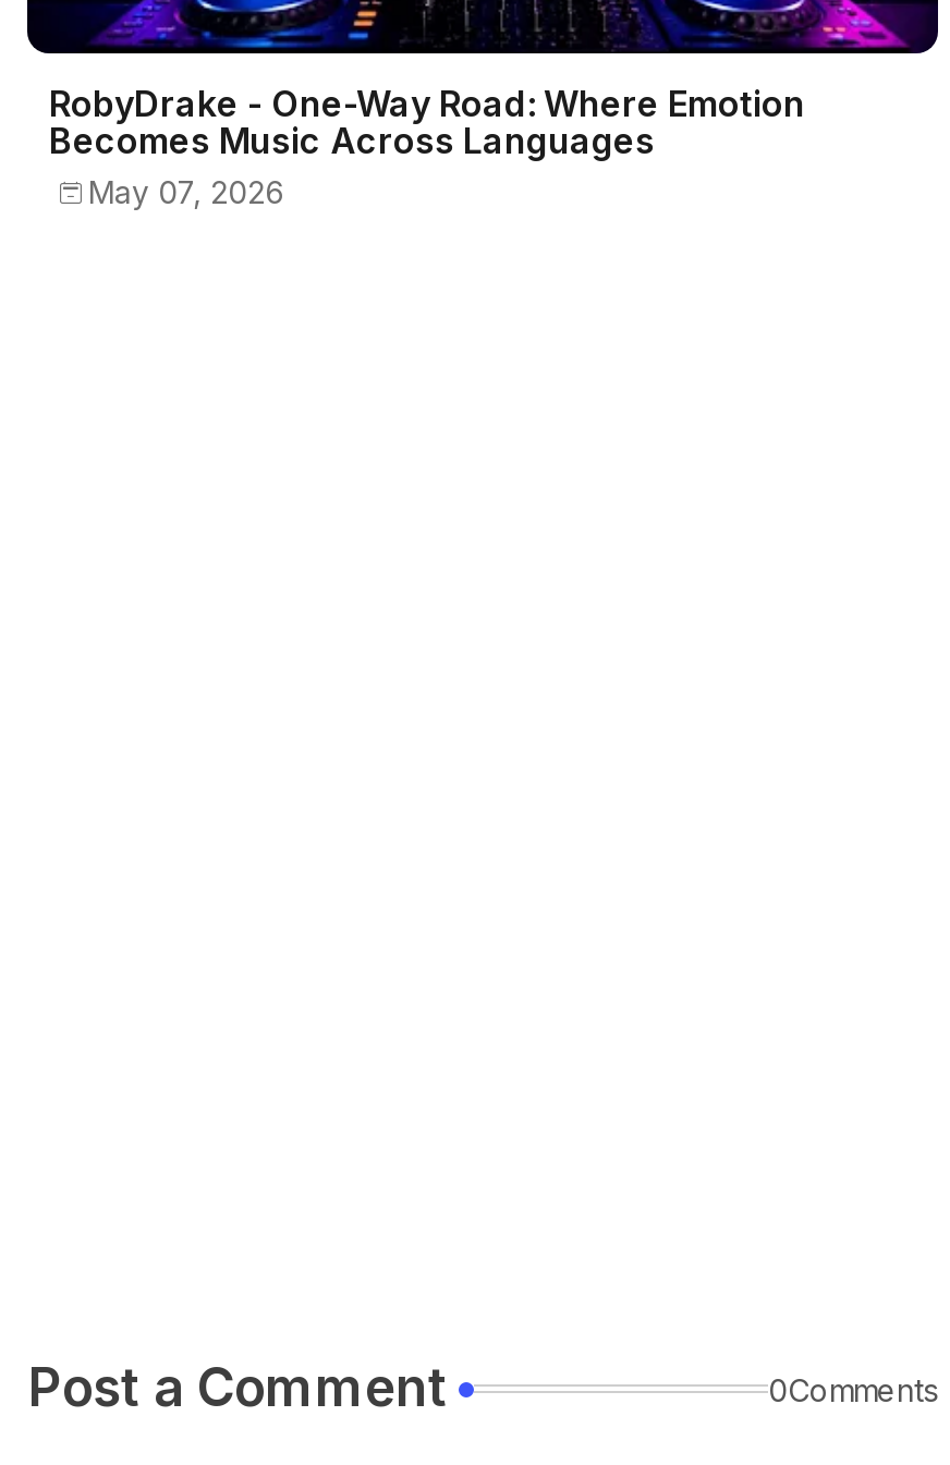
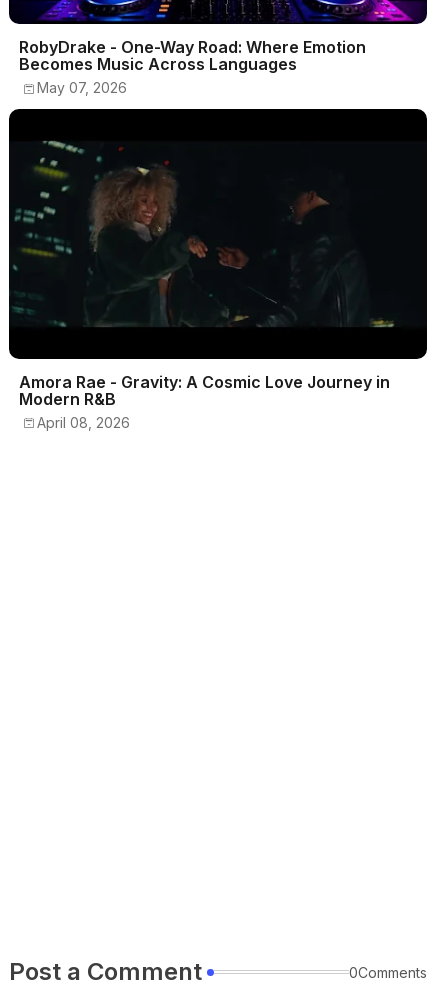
+ [image]
+ Amora Rae - Gravity: A Cosmic Love Journey in
+ Modern R&B
+ April 08, 2026
